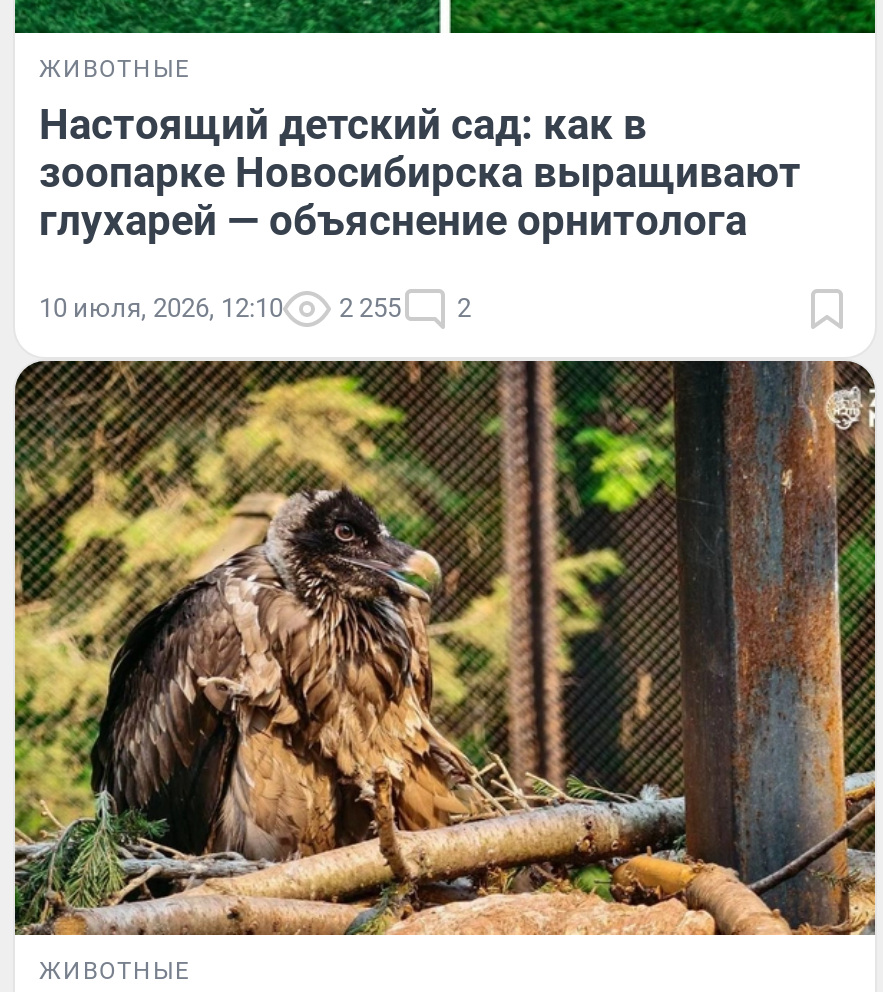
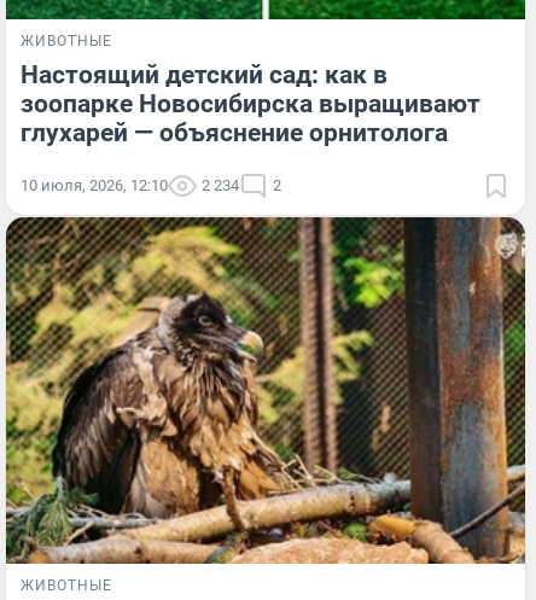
- 10 июля, 2026, 12:10 2 255 2
+ 10 июля, 2026, 12:10 2 234 2
